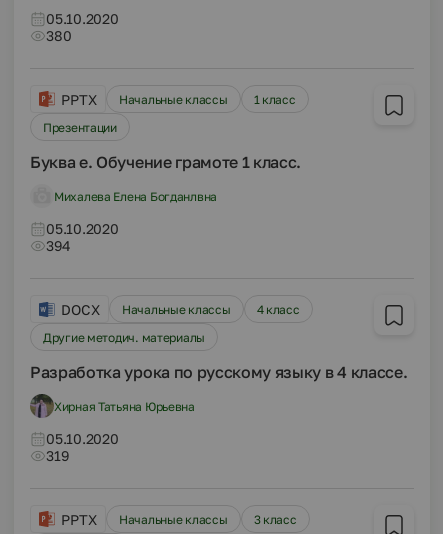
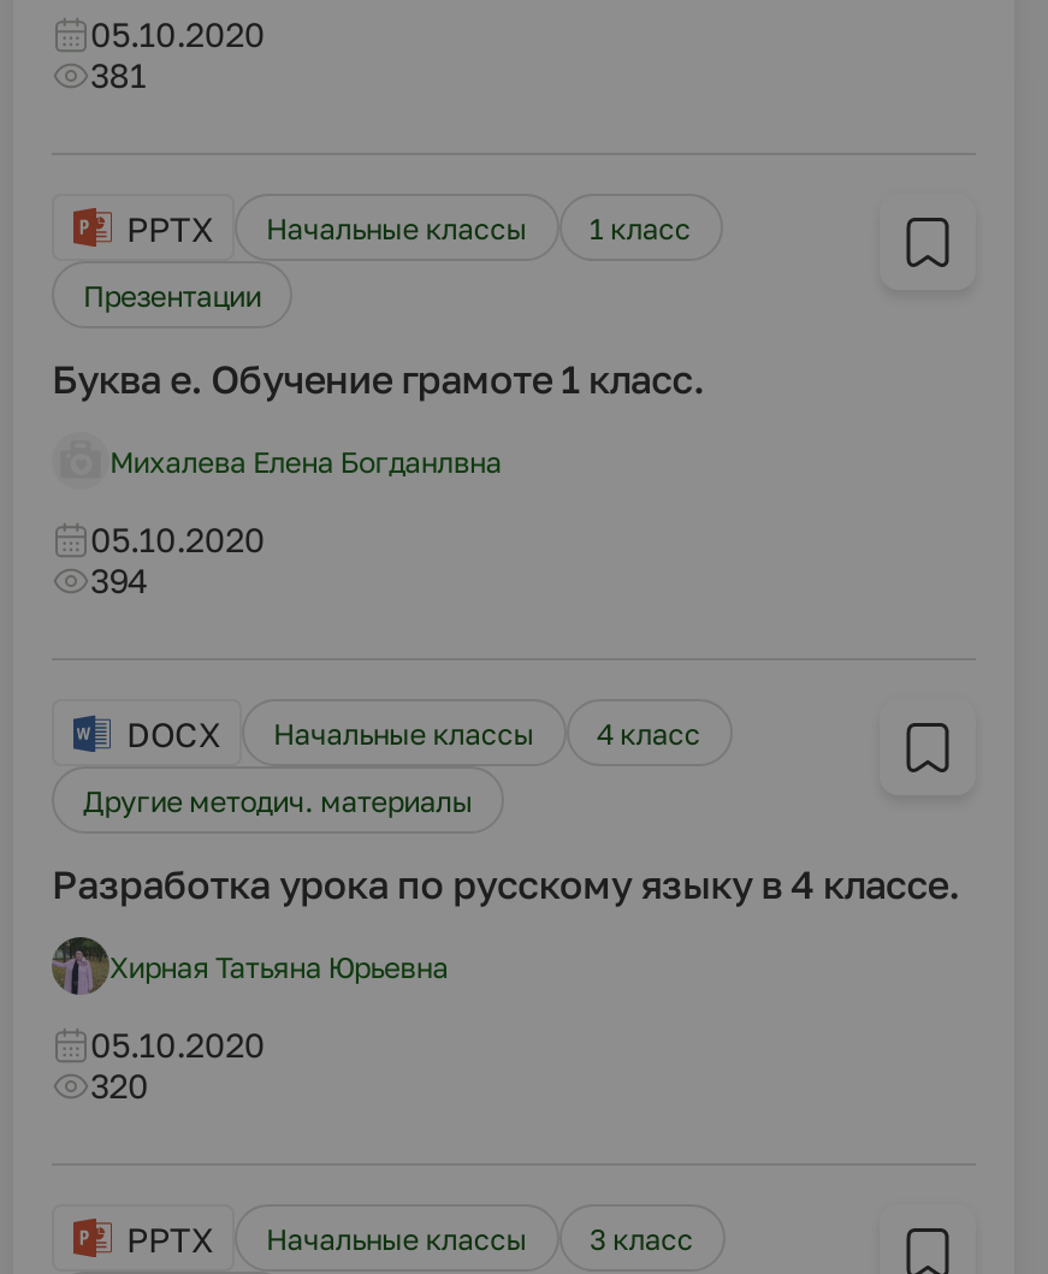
- 380
+ 381

- 319
+ 320
